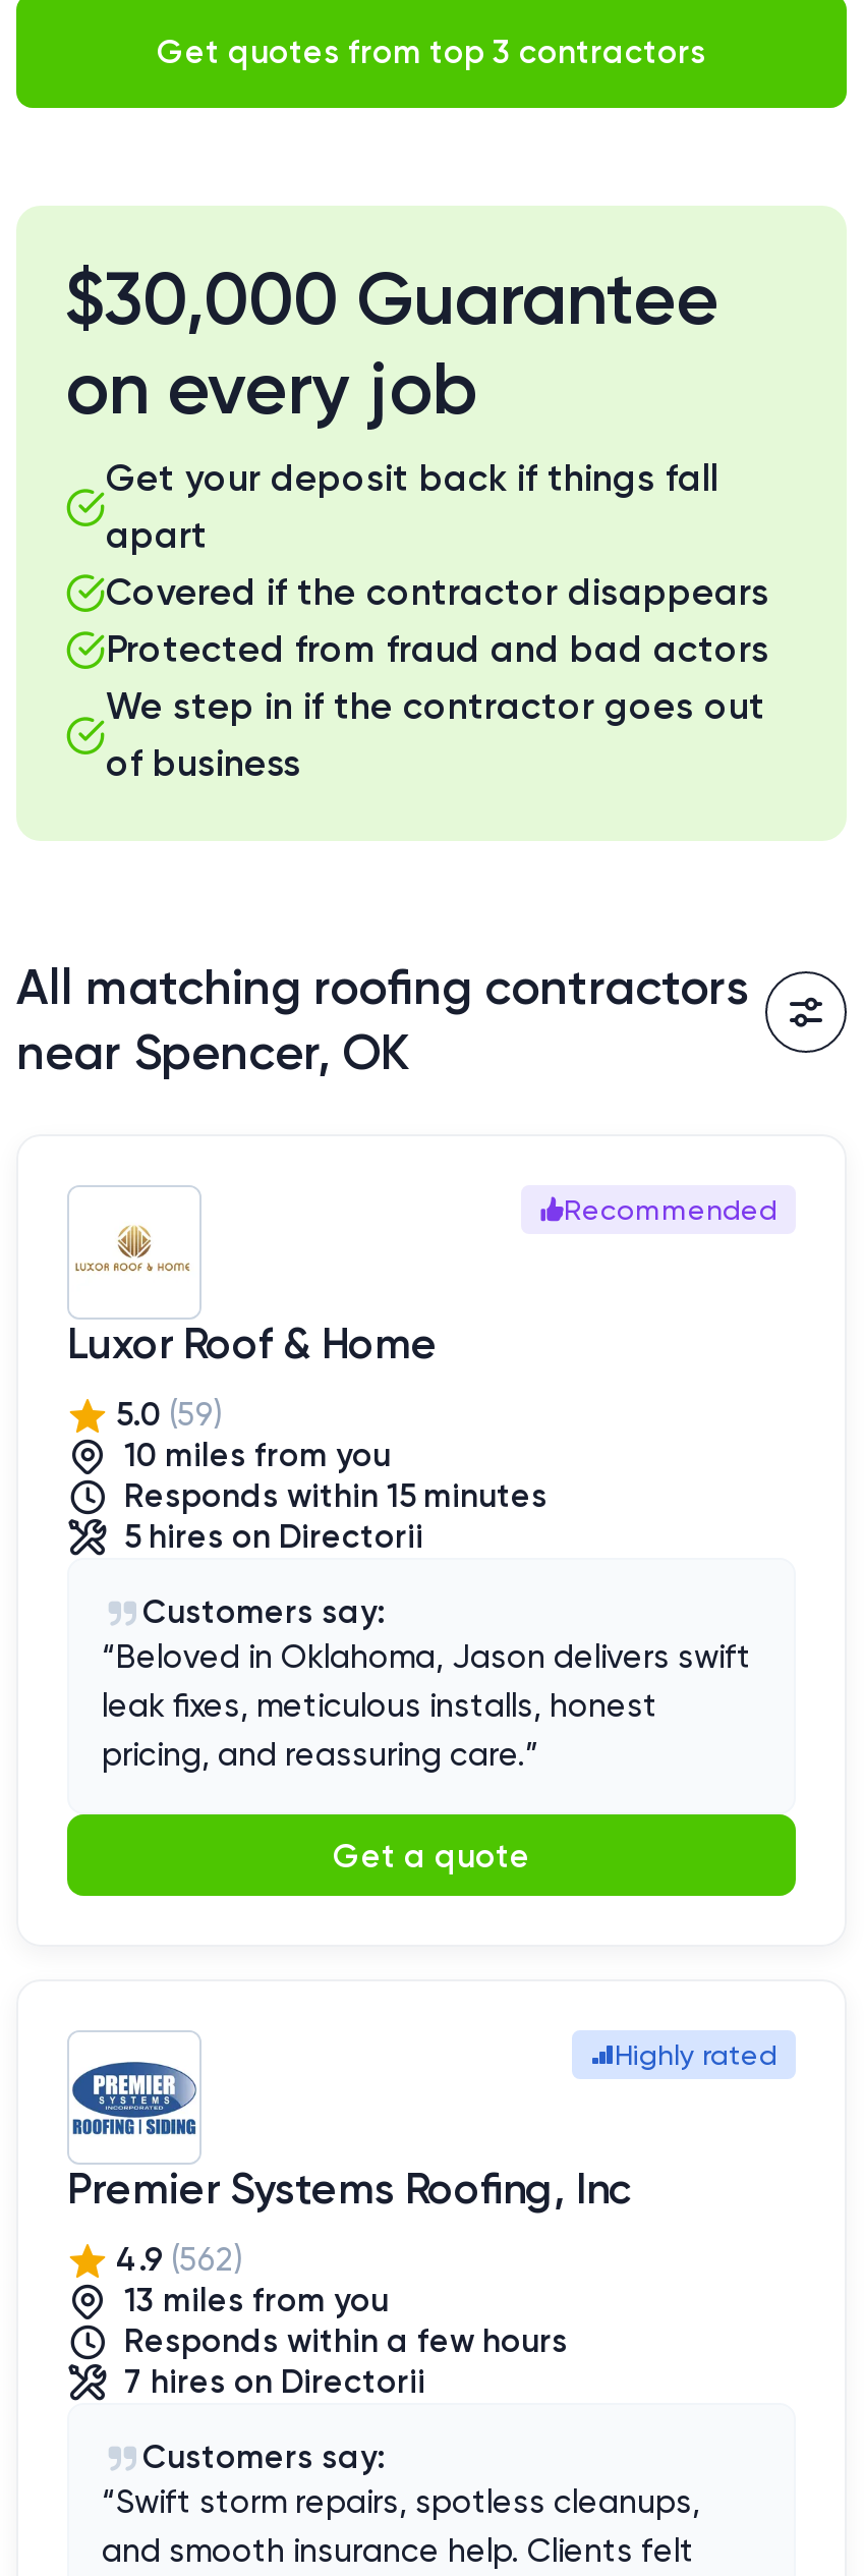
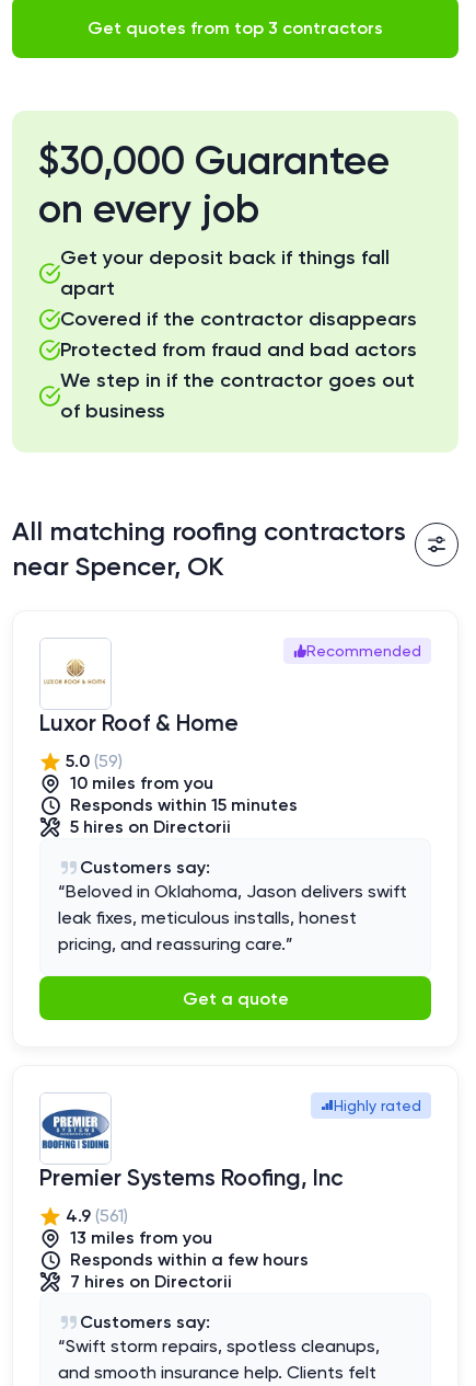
- 4.9 (562)
+ 4.9 (561)
